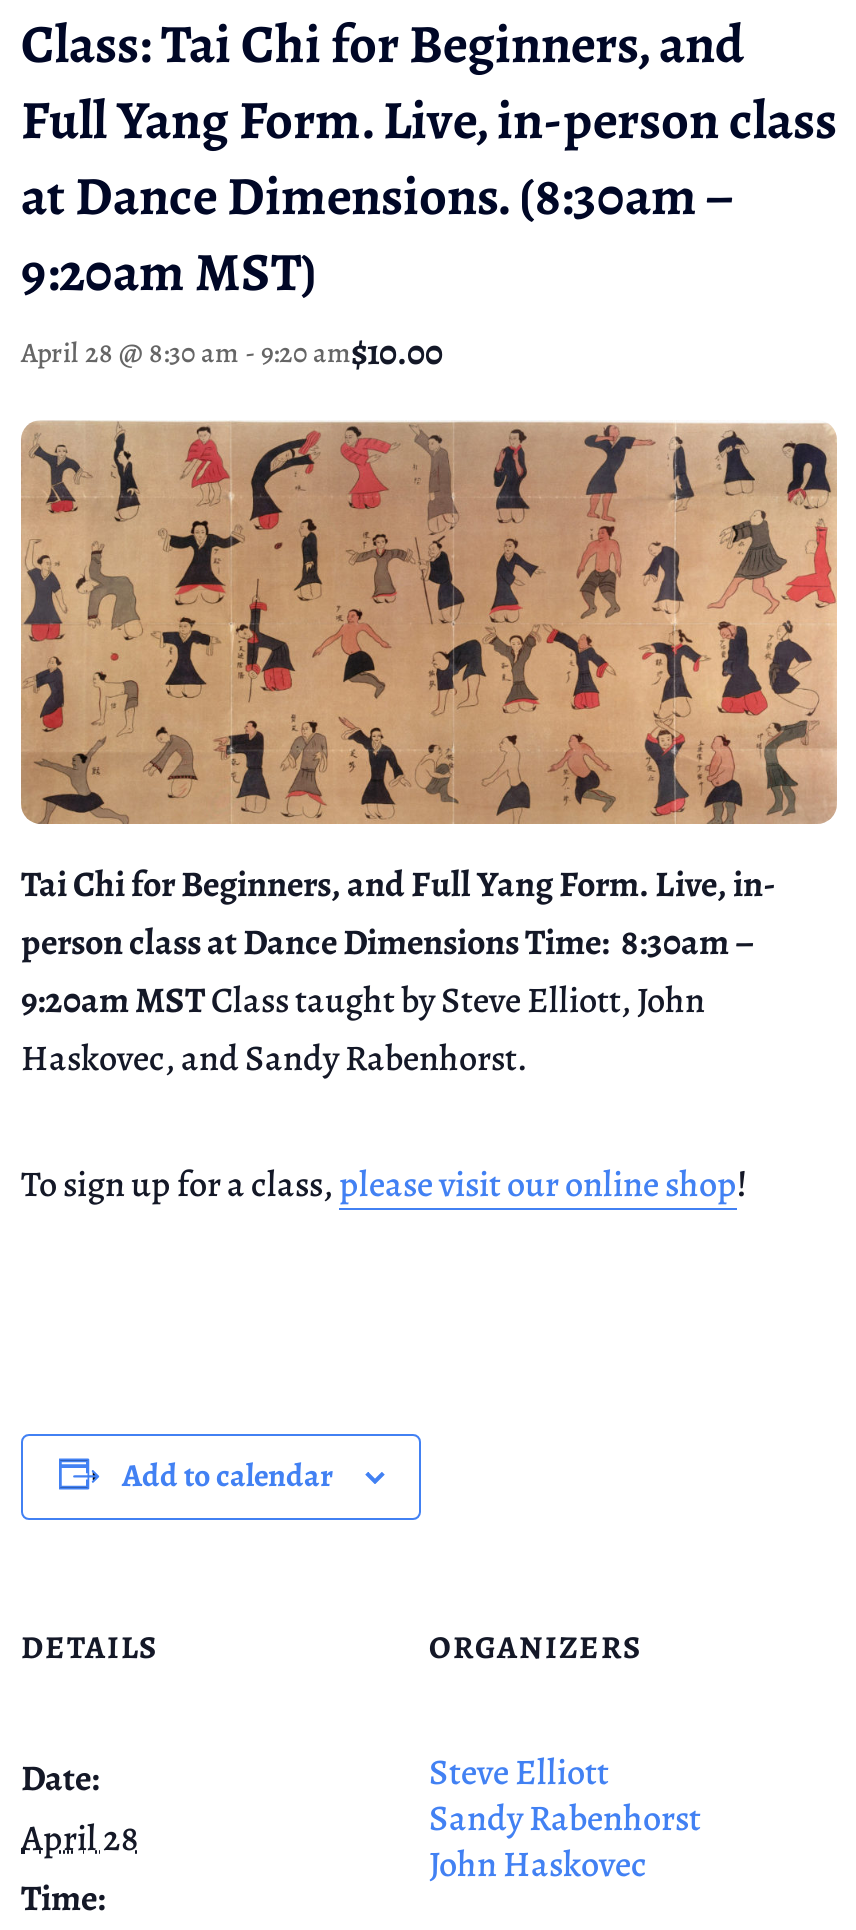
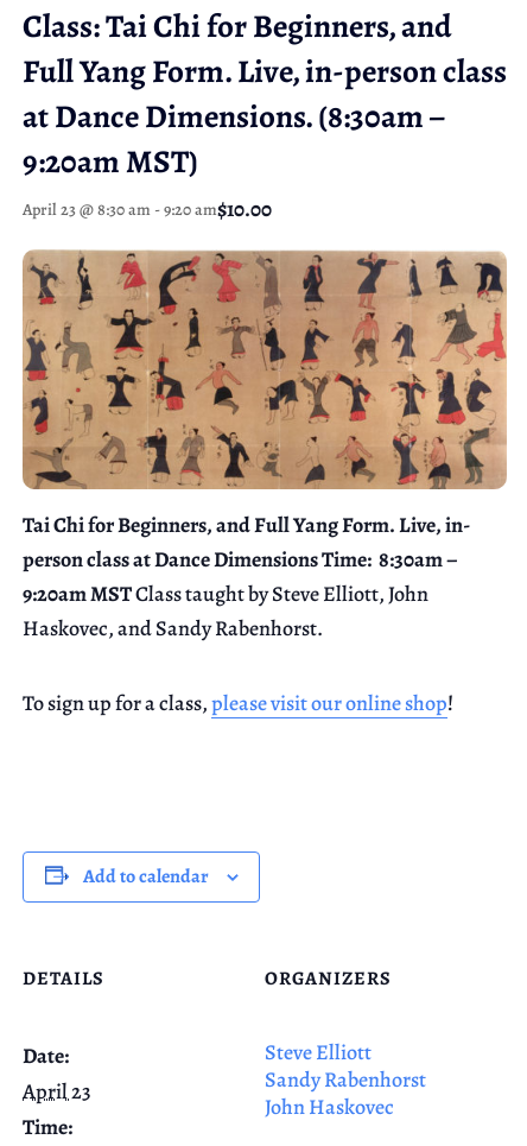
- April 28 @ 8:30 am -9:20 am$10.00
+ April 23 @ 8:30 am -9:20 am$10.00

- April 28
+ April 23
